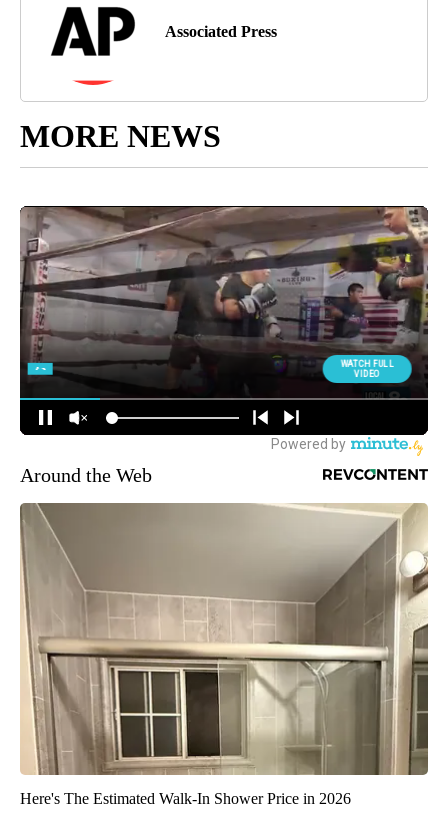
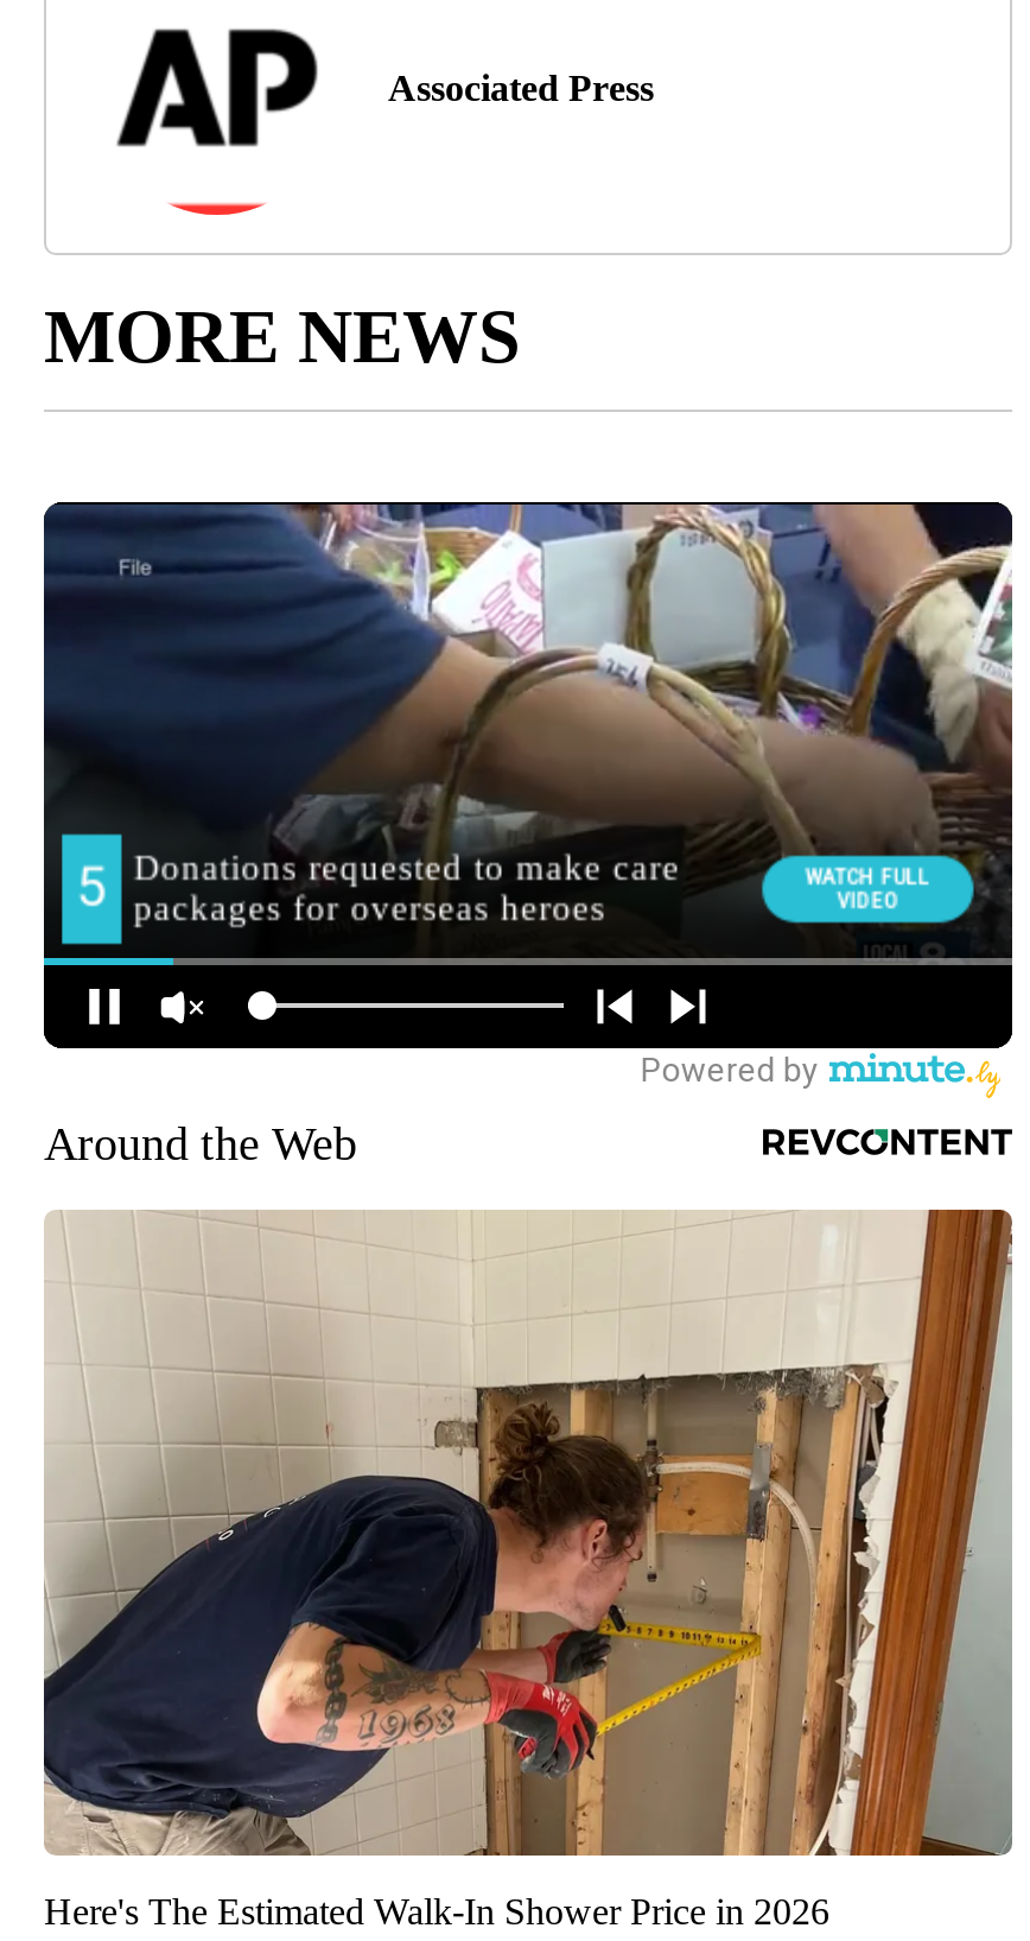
- [image]
+ [image]

- [image]
+ [image]
